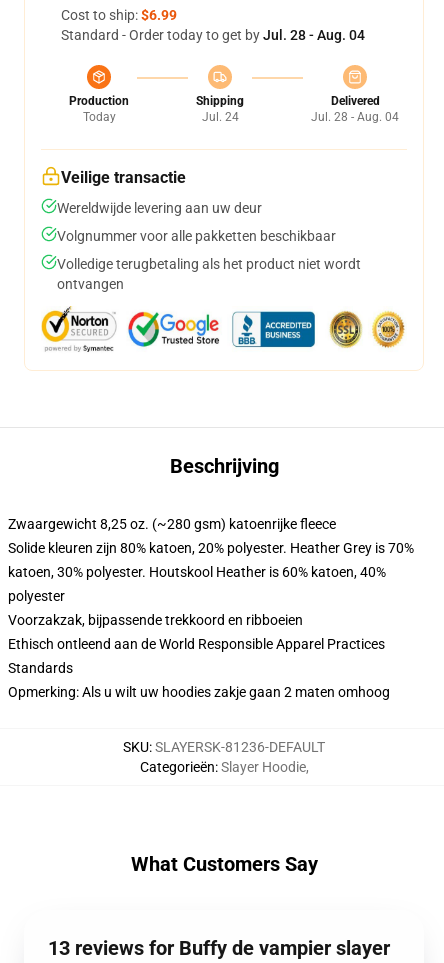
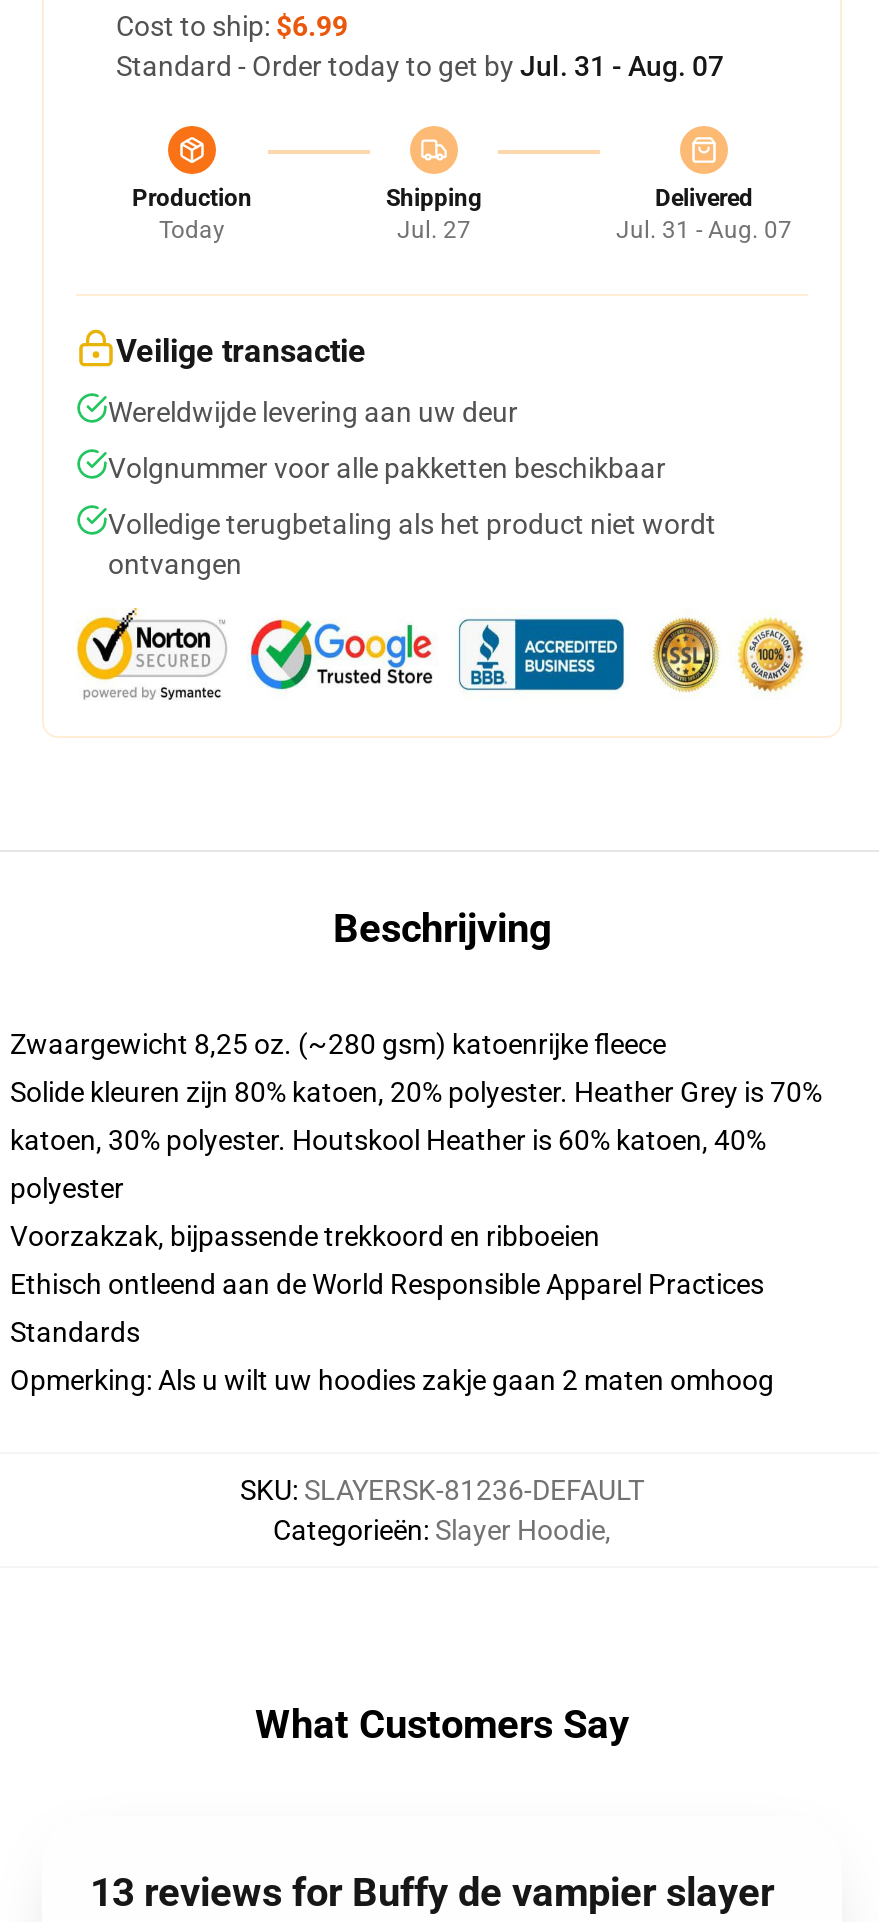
- Standard - Order today to get by Jul. 28 - Aug. 04
+ Standard - Order today to get by Jul. 31 - Aug. 07

- Jul. 24
+ Jul. 27

- Jul. 28 - Aug. 04
+ Jul. 31 - Aug. 07
